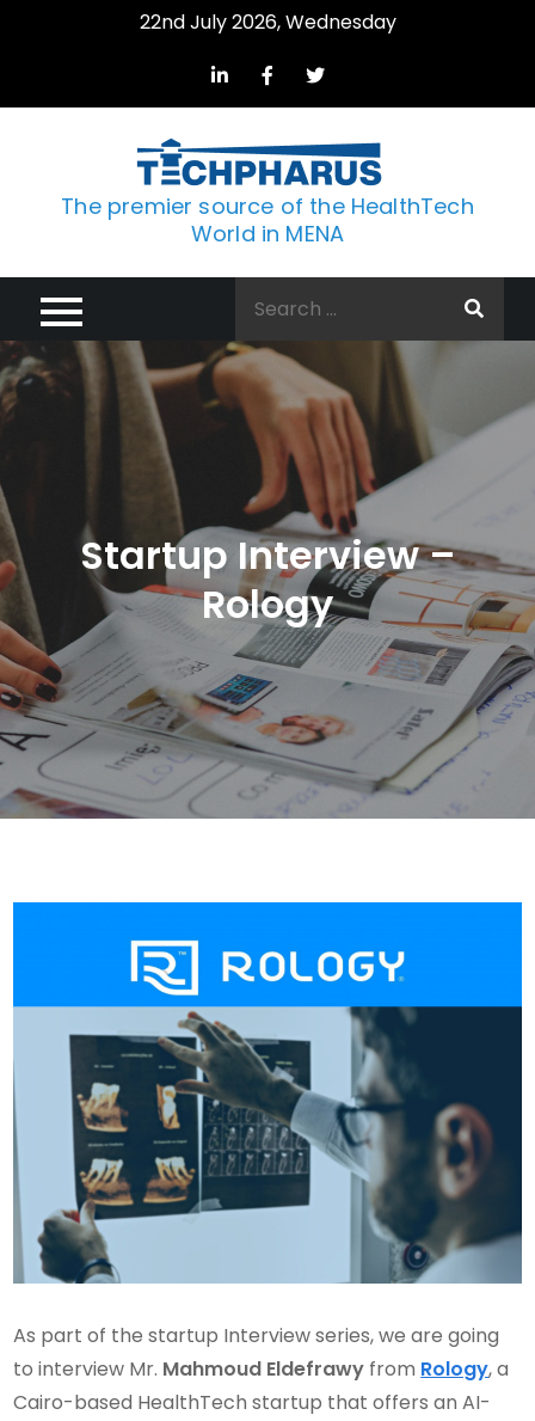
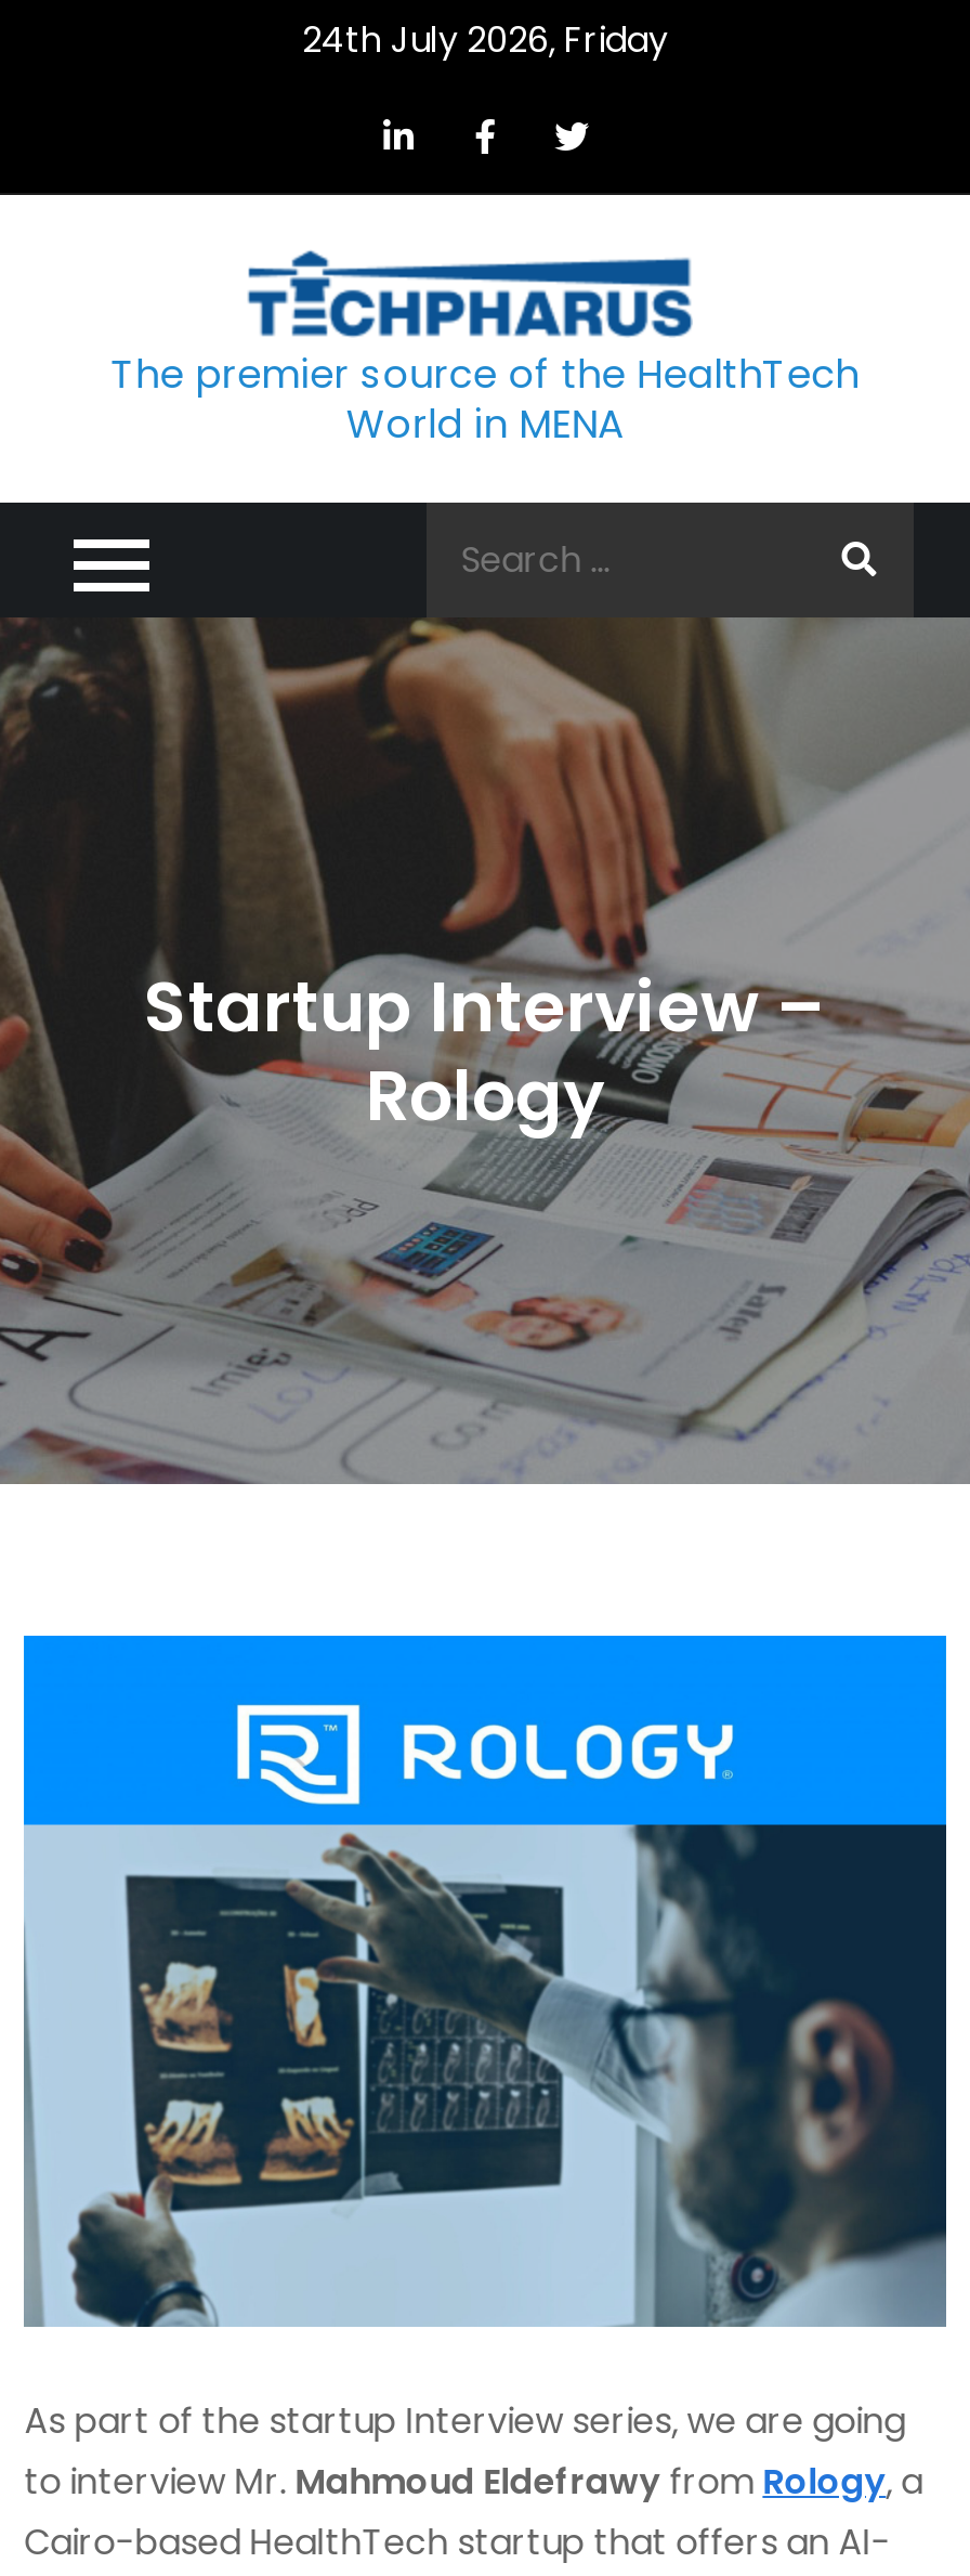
- 22nd July 2026, Wednesday
+ 24th July 2026, Friday
